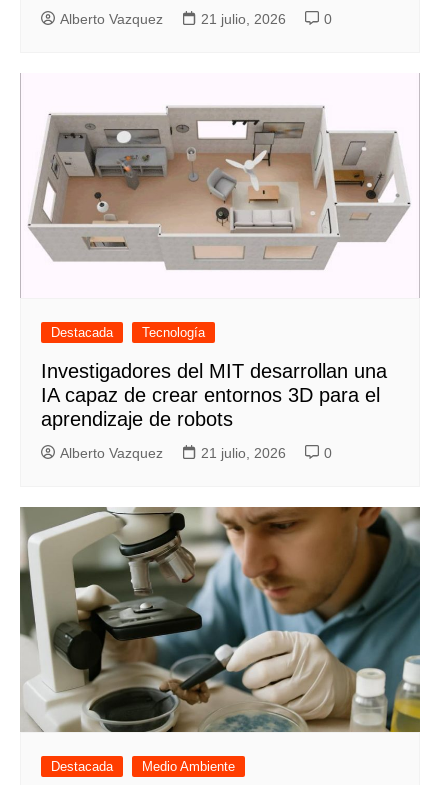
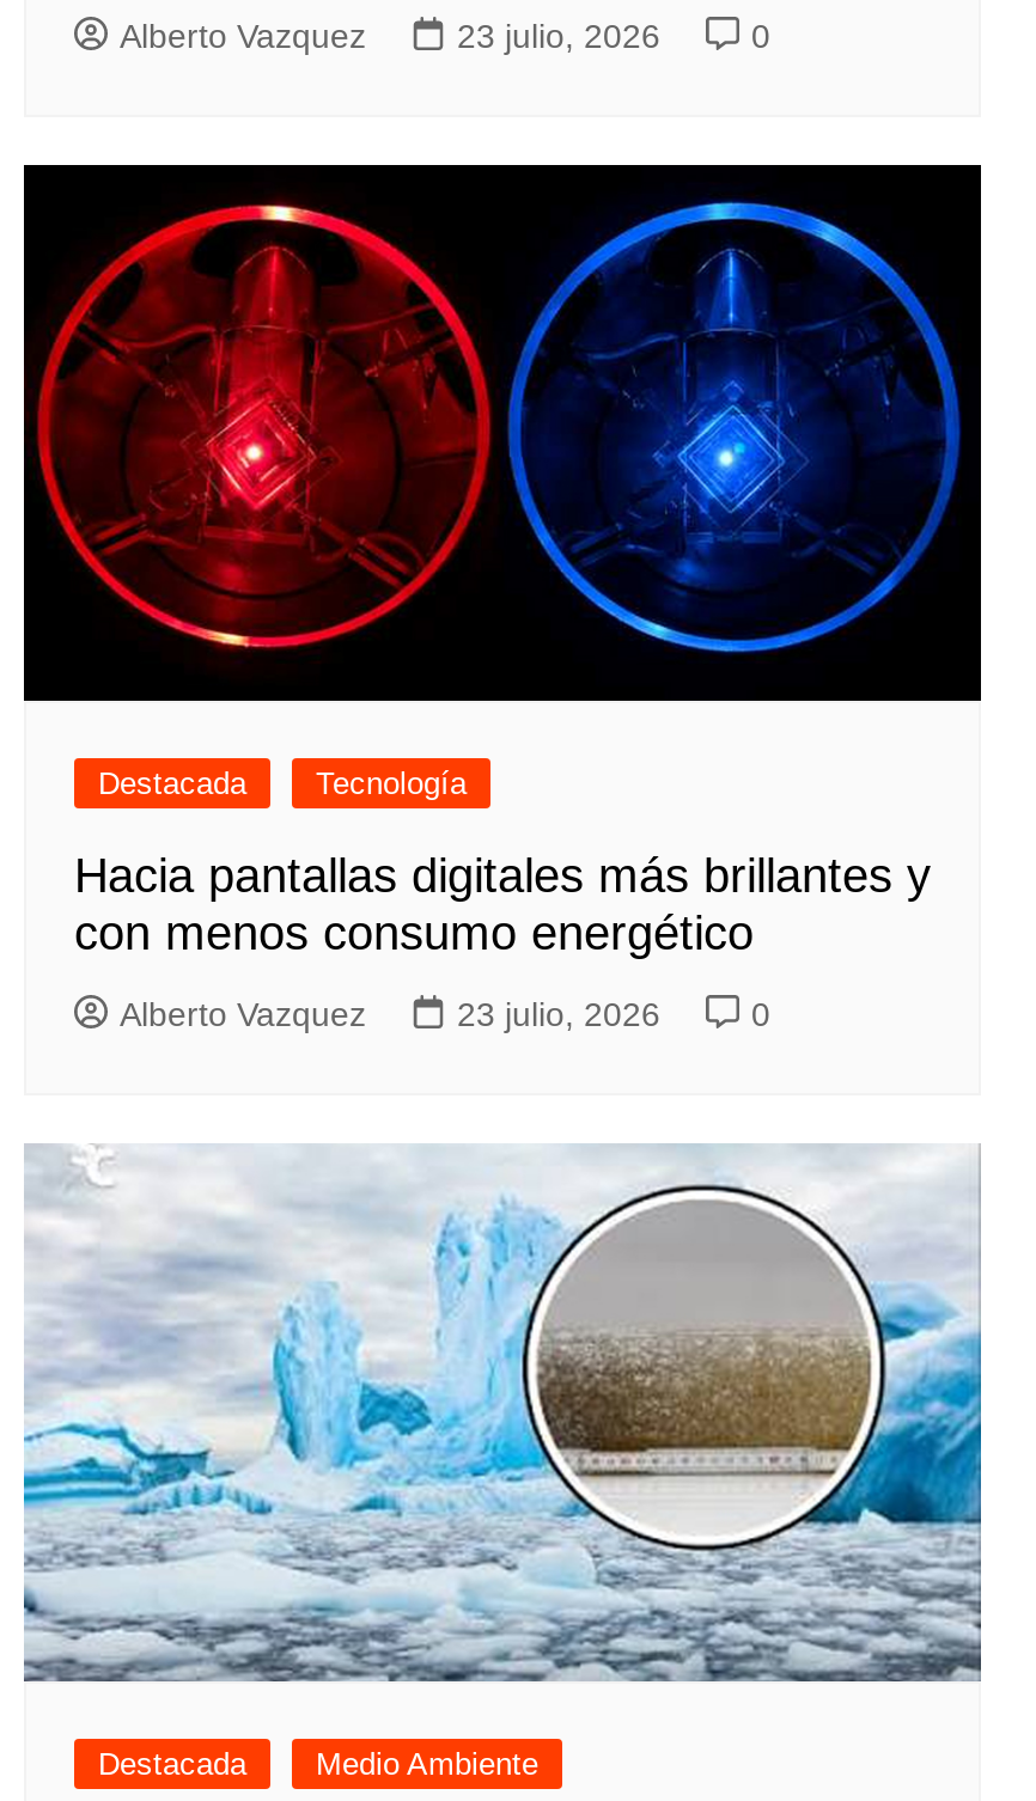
- 21 julio, 2026
+ 23 julio, 2026

- [image]
+ [image]

- Investigadores del MIT desarrollan una
- IA capaz de crear entornos 3D para el
- aprendizaje de robots
+ Hacia pantallas digitales más brillantes y
+ con menos consumo energético

- 21 julio, 2026
+ 23 julio, 2026

- [image]
+ [image]
